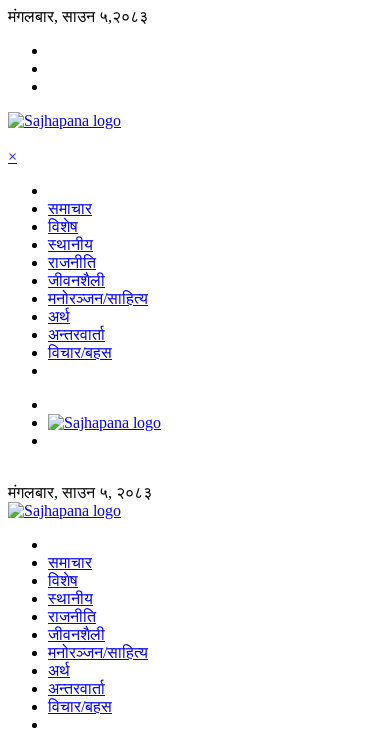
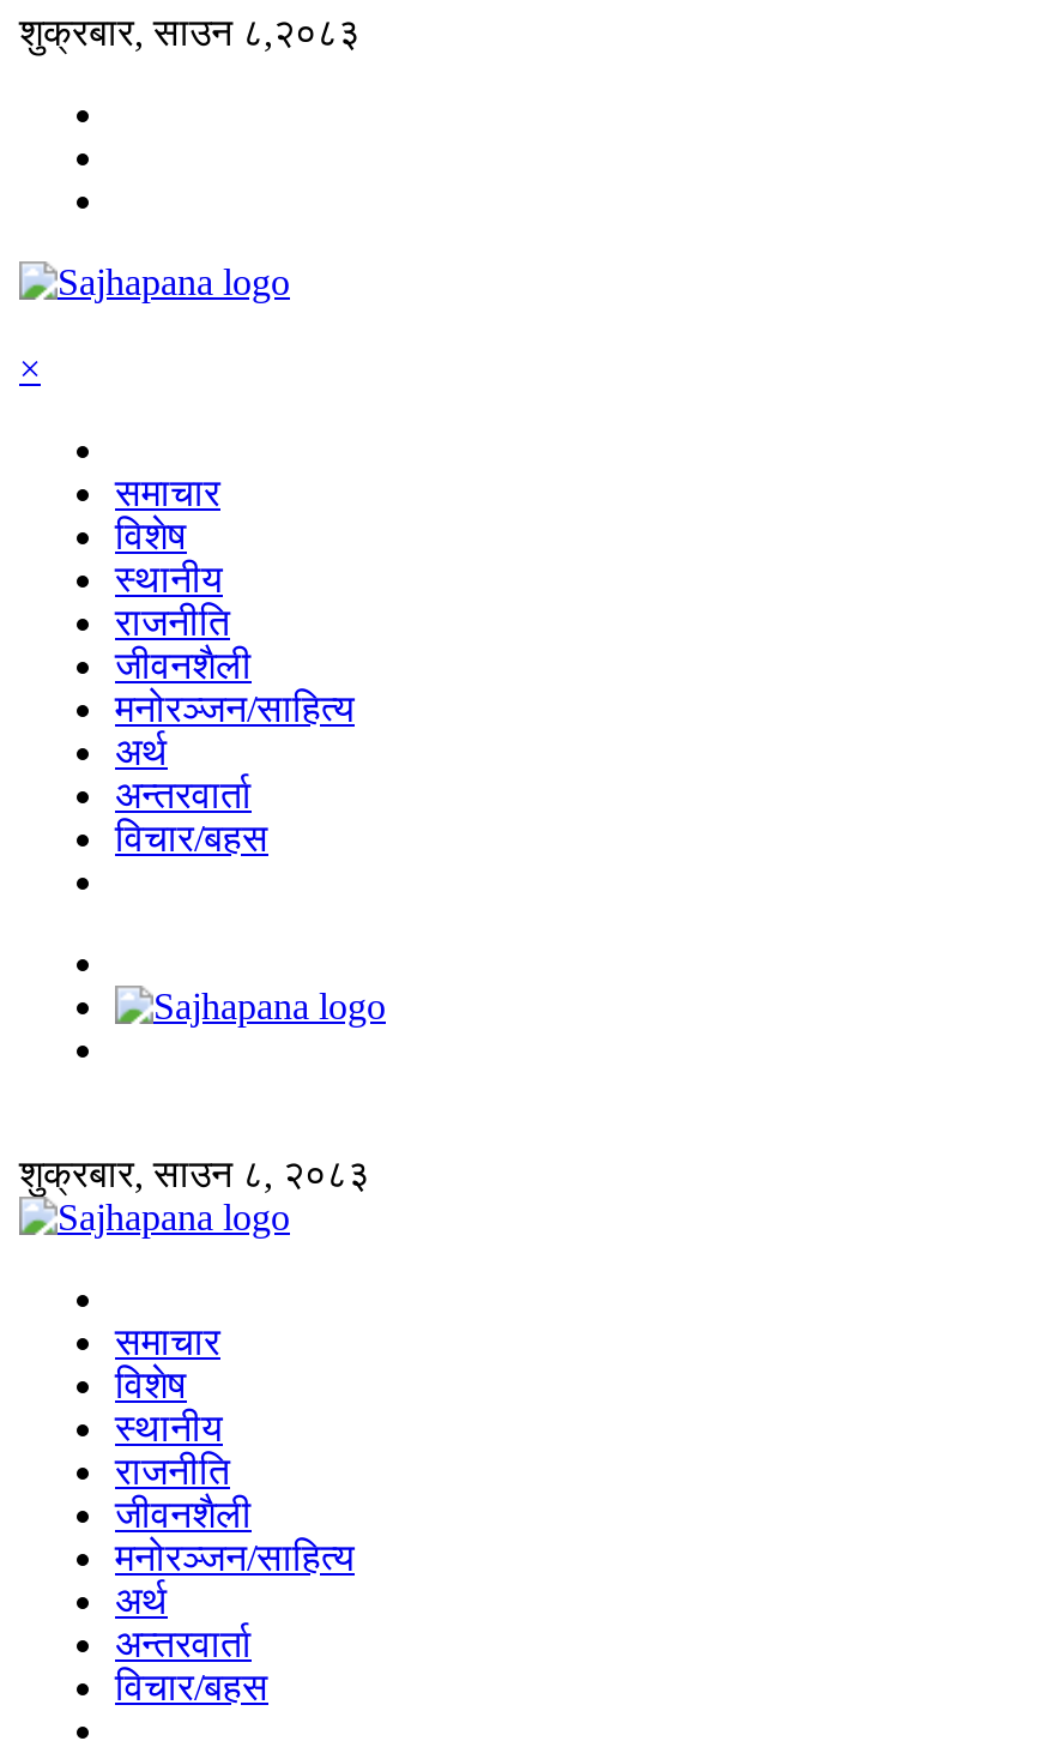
- मंगलबार, साउन ५,२०८३
+ शुक्रबार, साउन ८,२०८३

- मंगलबार, साउन ५, २०८३
+ शुक्रबार, साउन ८, २०८३
